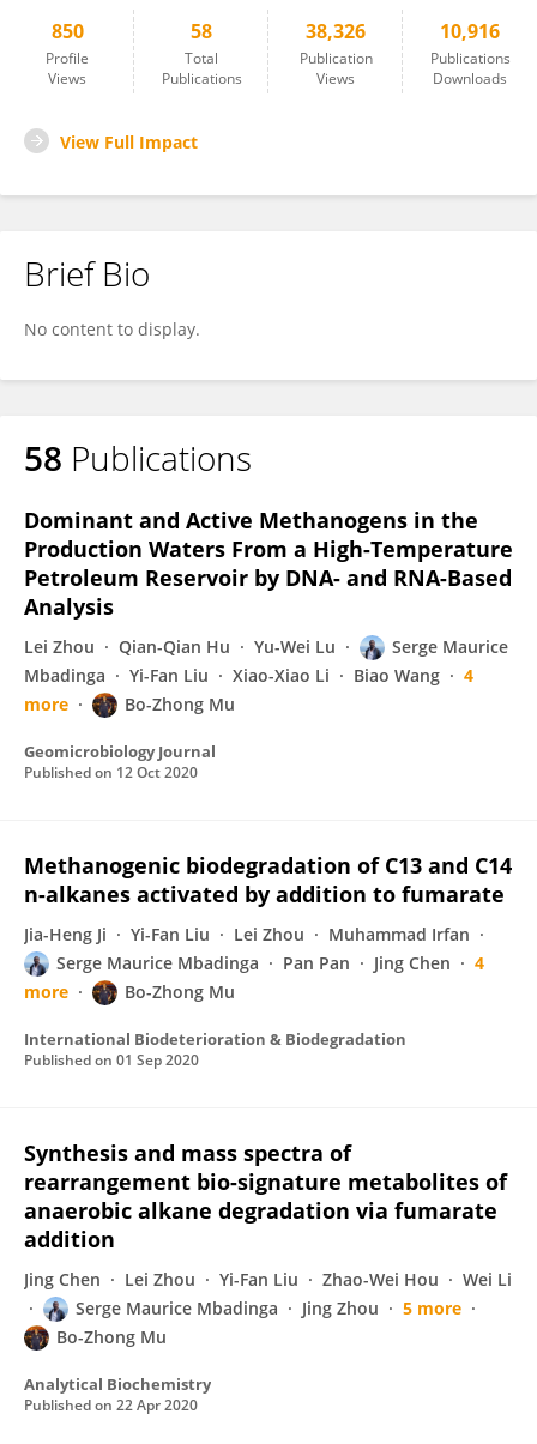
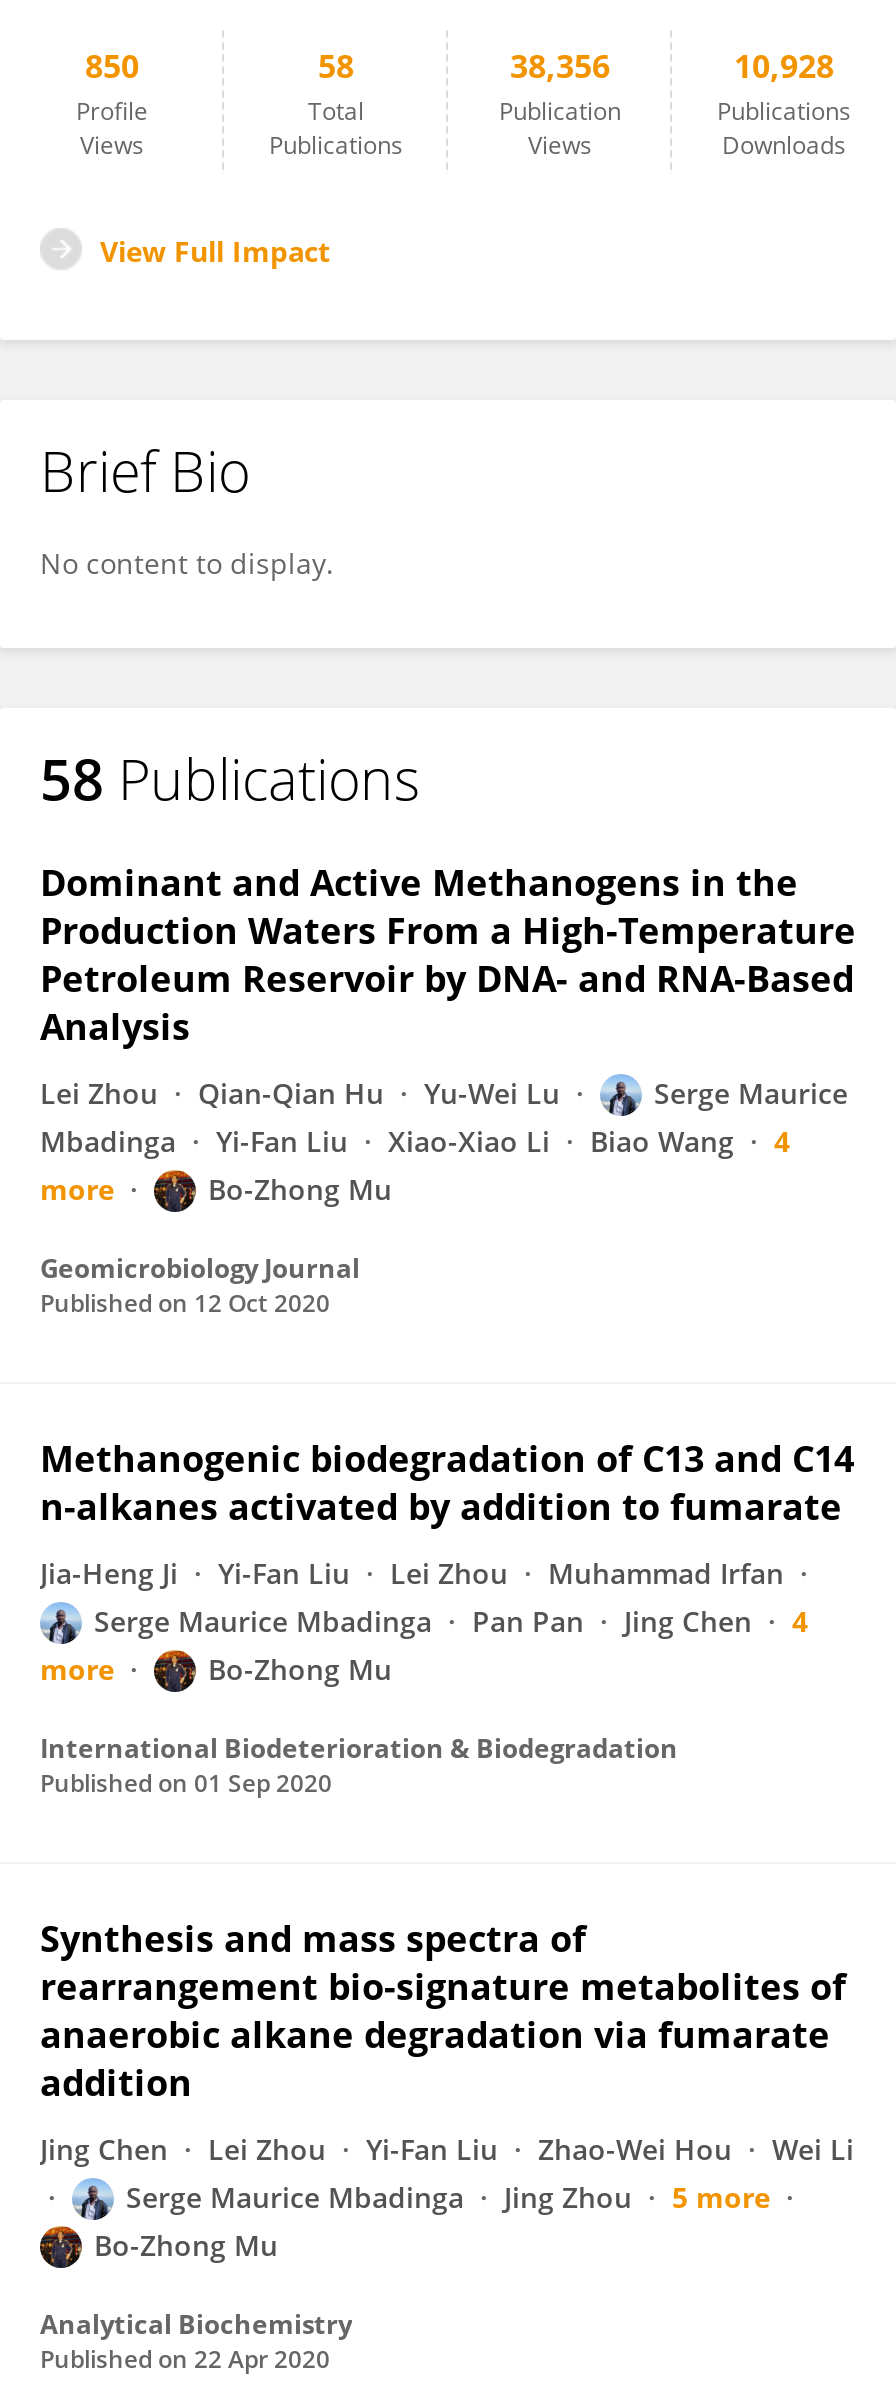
- 38,326
+ 38,356

- 10,916
+ 10,928
